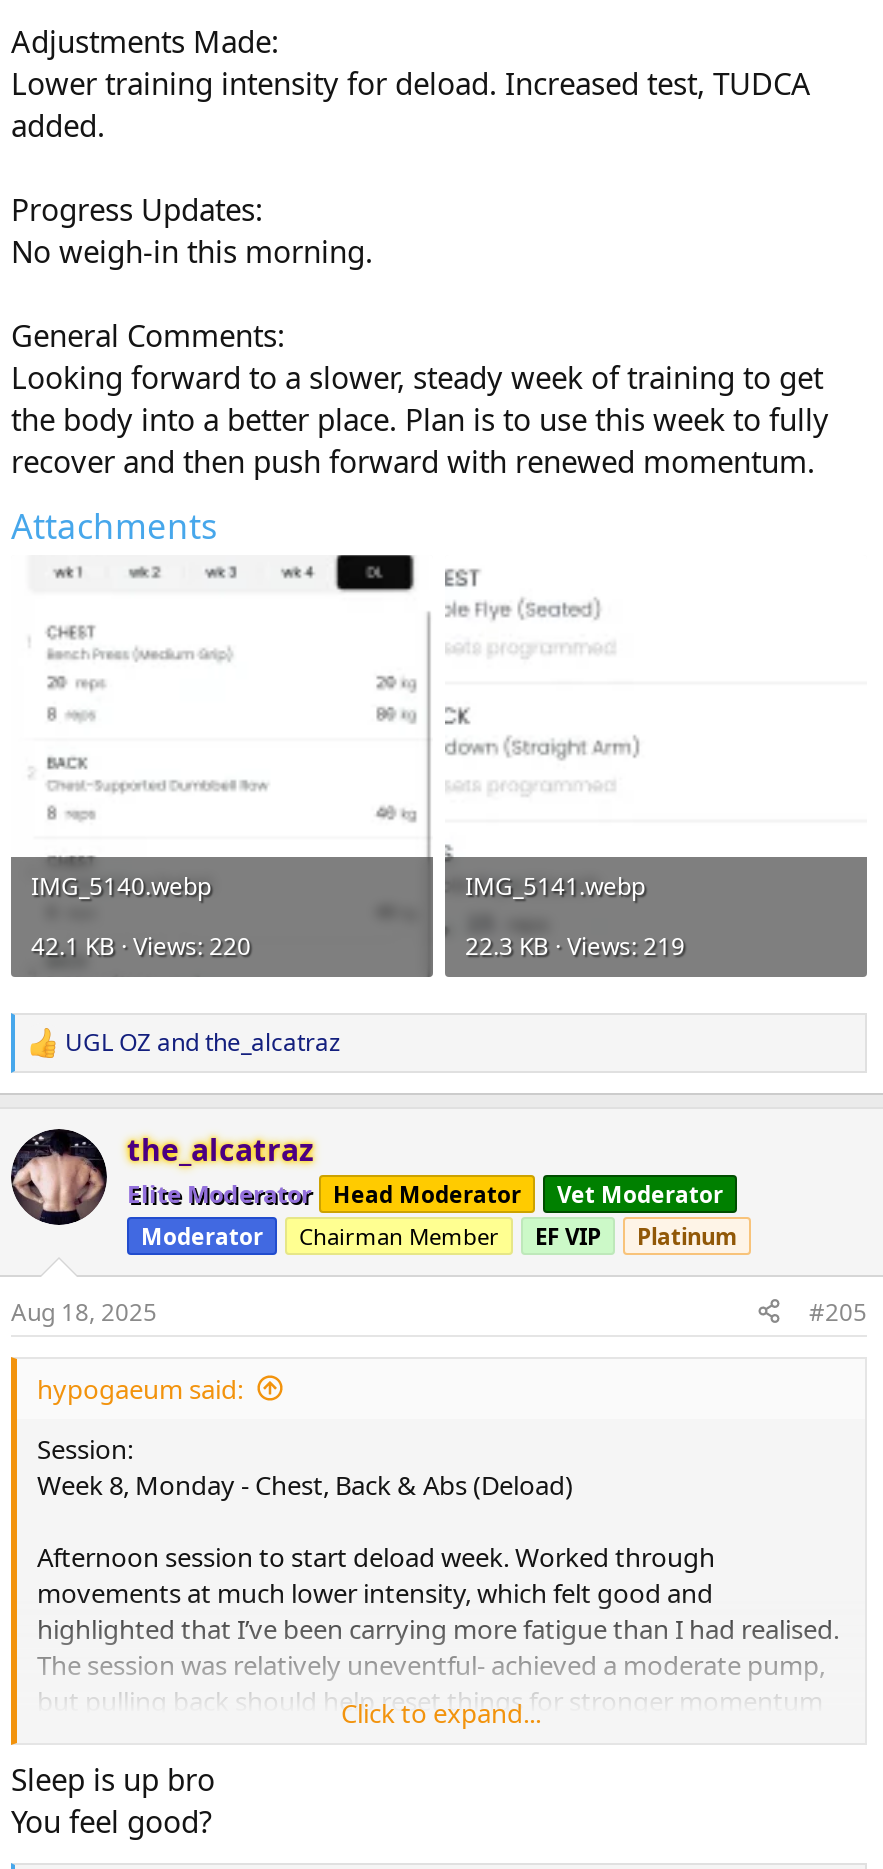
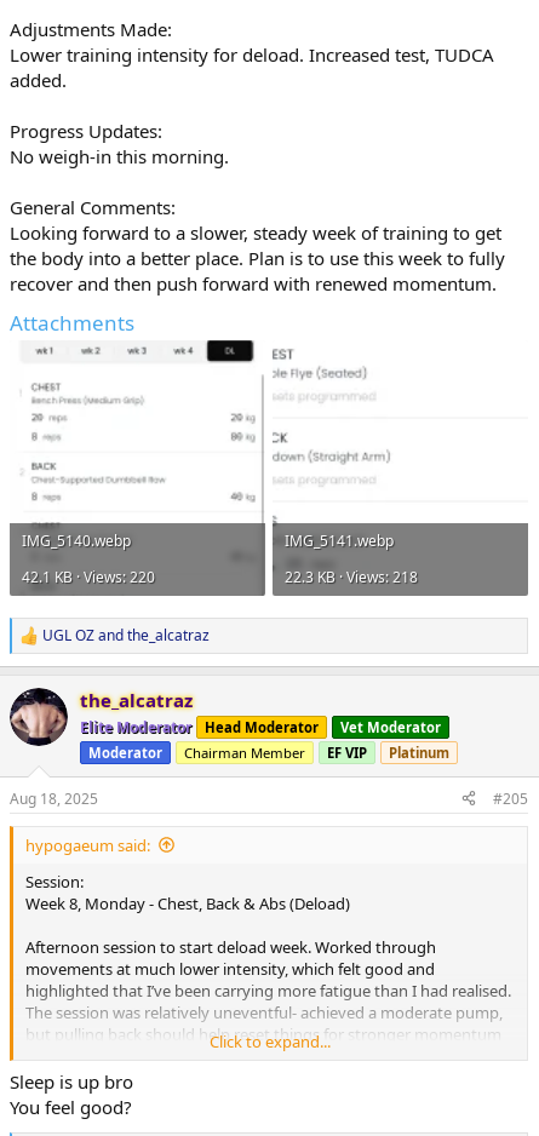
- 22.3 KB · Views: 219
+ 22.3 KB · Views: 218
